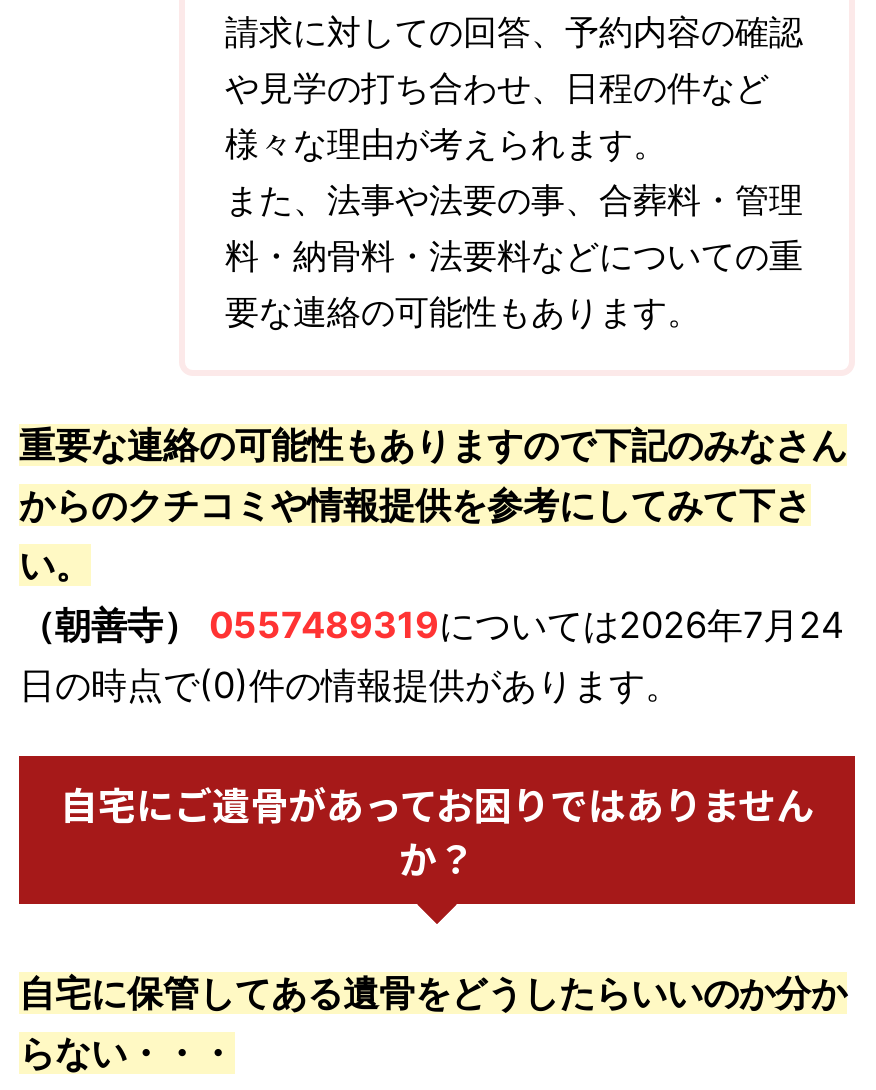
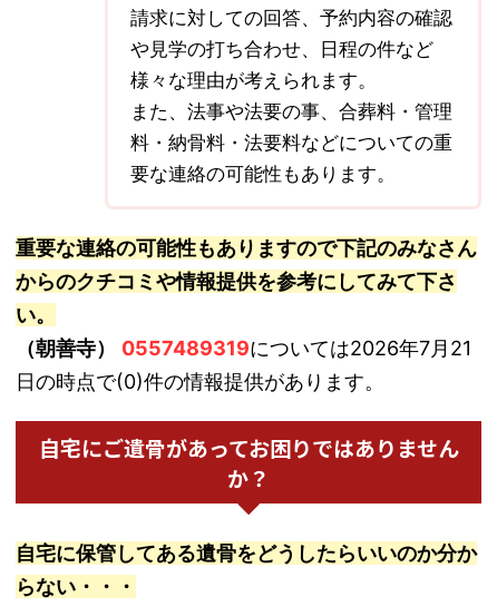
- （朝善寺） 0557489319については2026年7月24
+ （朝善寺） 0557489319については2026年7月21
